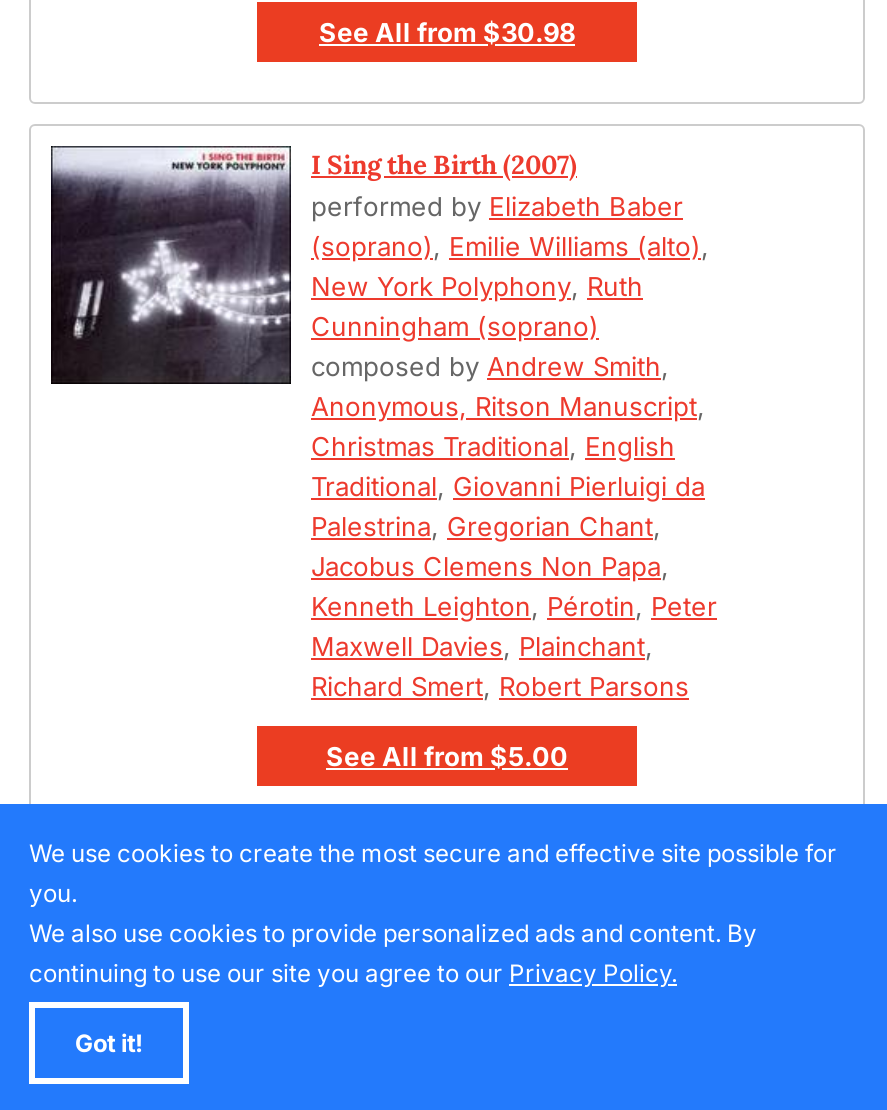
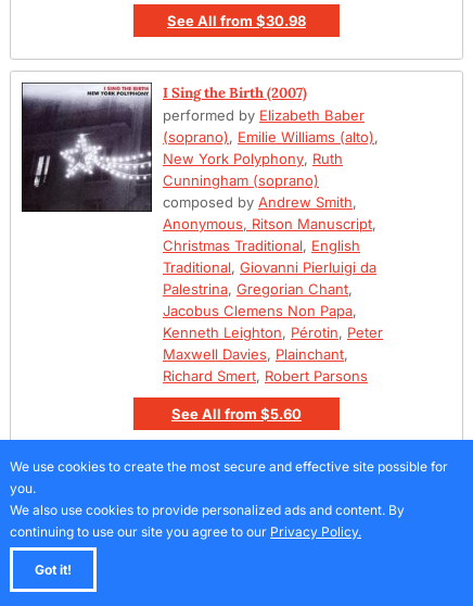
- See All from $5.00
+ See All from $5.60
